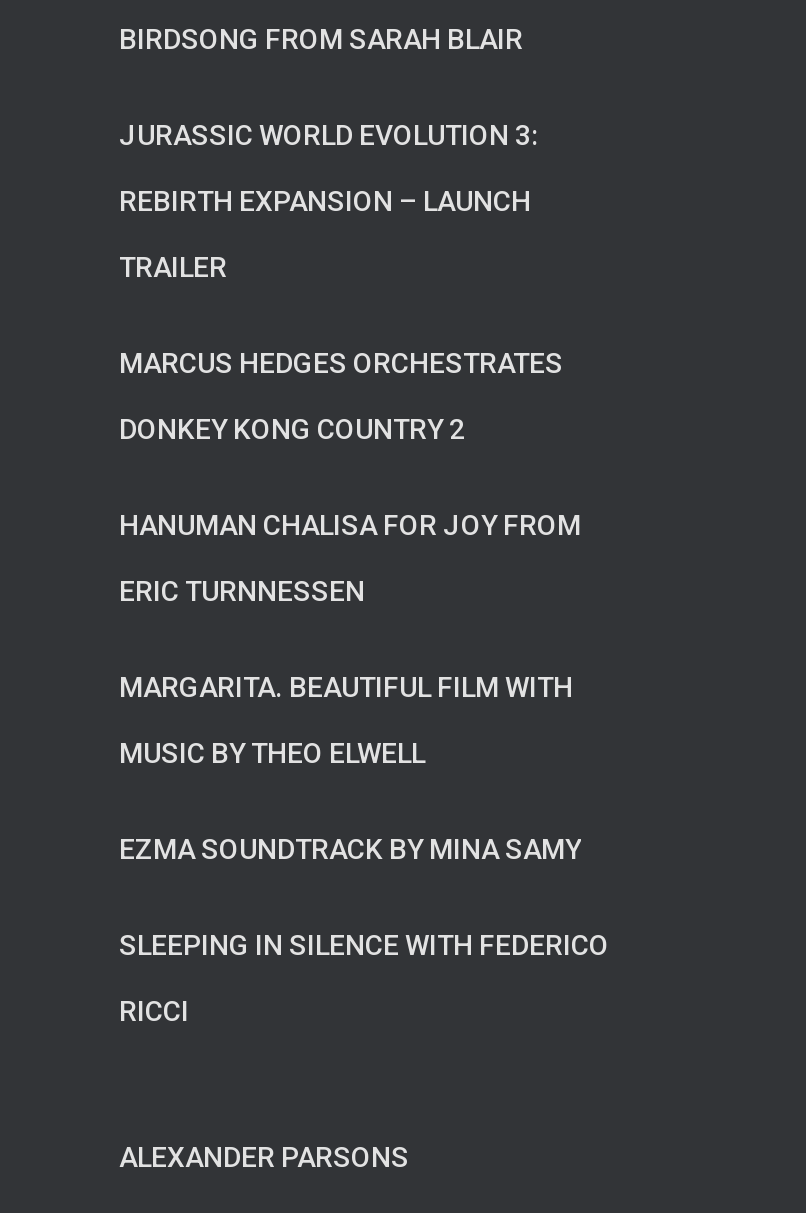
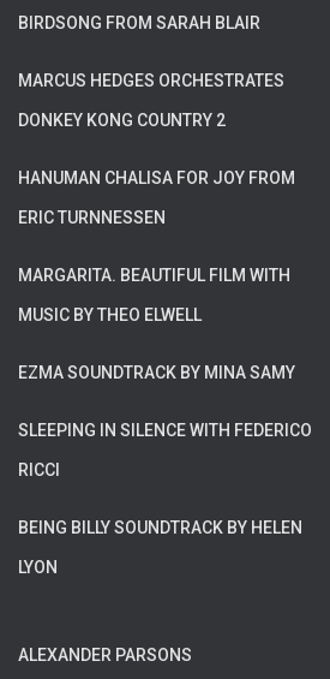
- JURASSIC WORLD EVOLUTION 3:
- REBIRTH EXPANSION – LAUNCH
- TRAILER

moved up: MARCUS HEDGES ORCHESTRATES | DONKEY KONG COUNTRY 2 | HANUMAN CHALISA FOR JOY FROM | ... | SLEEPING IN SILENCE WITH FEDERICO | RICCI

+ BEING BILLY SOUNDTRACK BY HELEN
+ LYON
